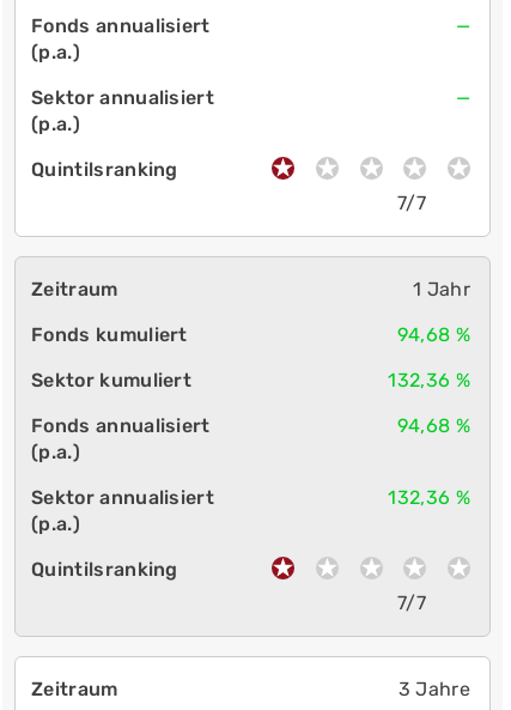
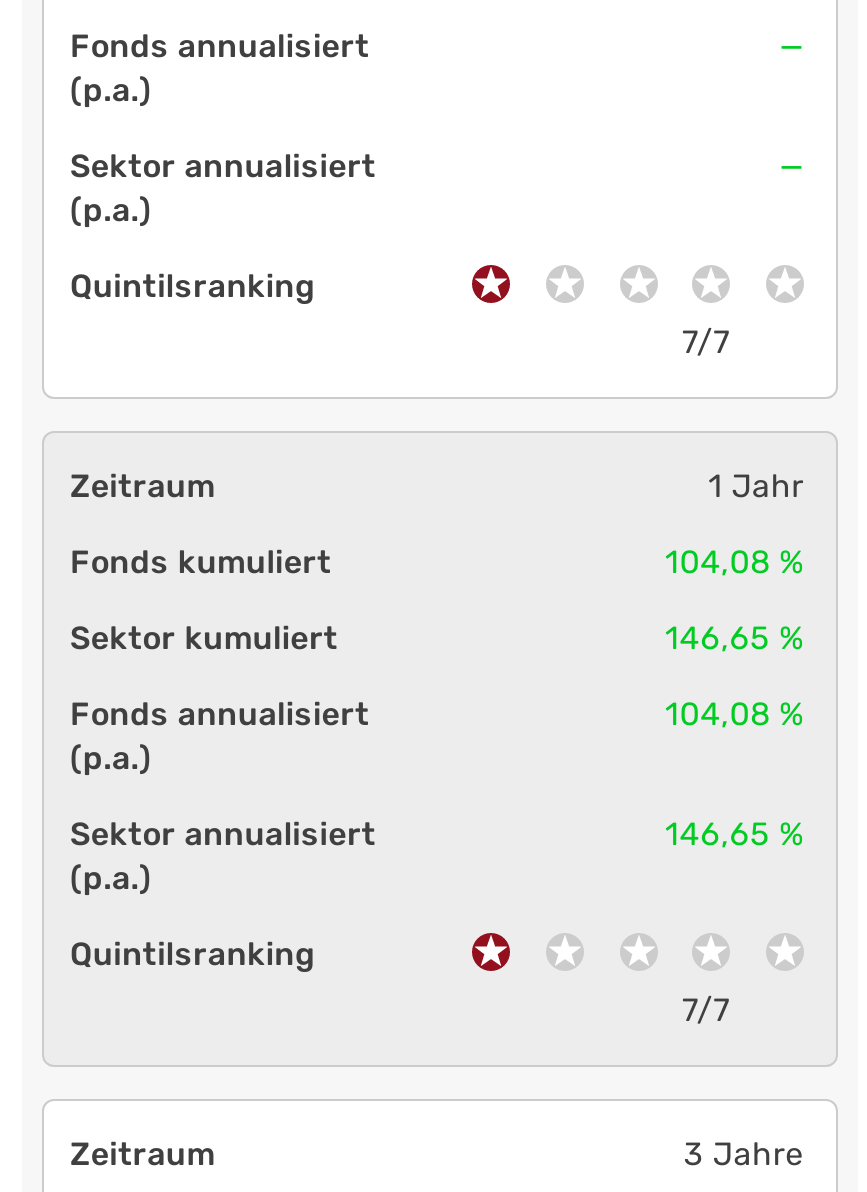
- 94,68 %
+ 104,08 %

- 132,36 %
+ 146,65 %

- 94,68 %
+ 104,08 %

- 132,36 %
+ 146,65 %
